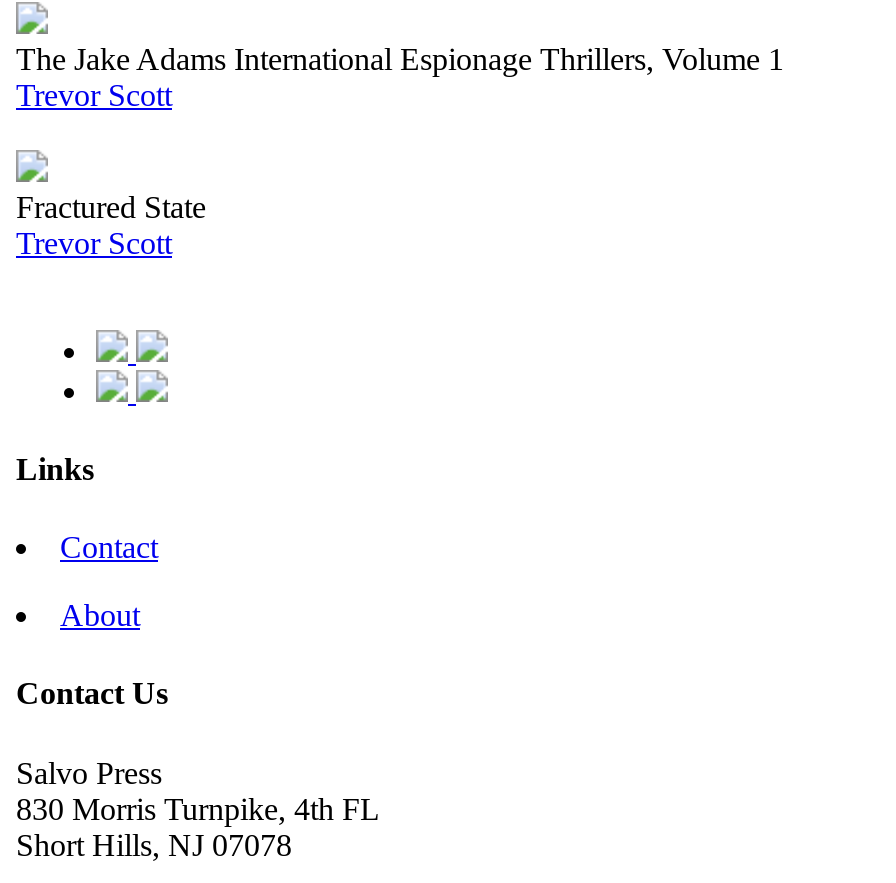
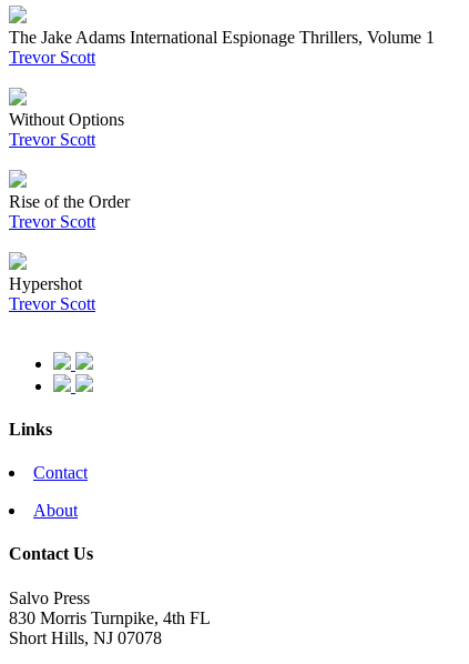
- Fractured State
+ Without Options
+ Trevor Scott
+ Rise of the Order
+ Trevor Scott
+ Hypershot
